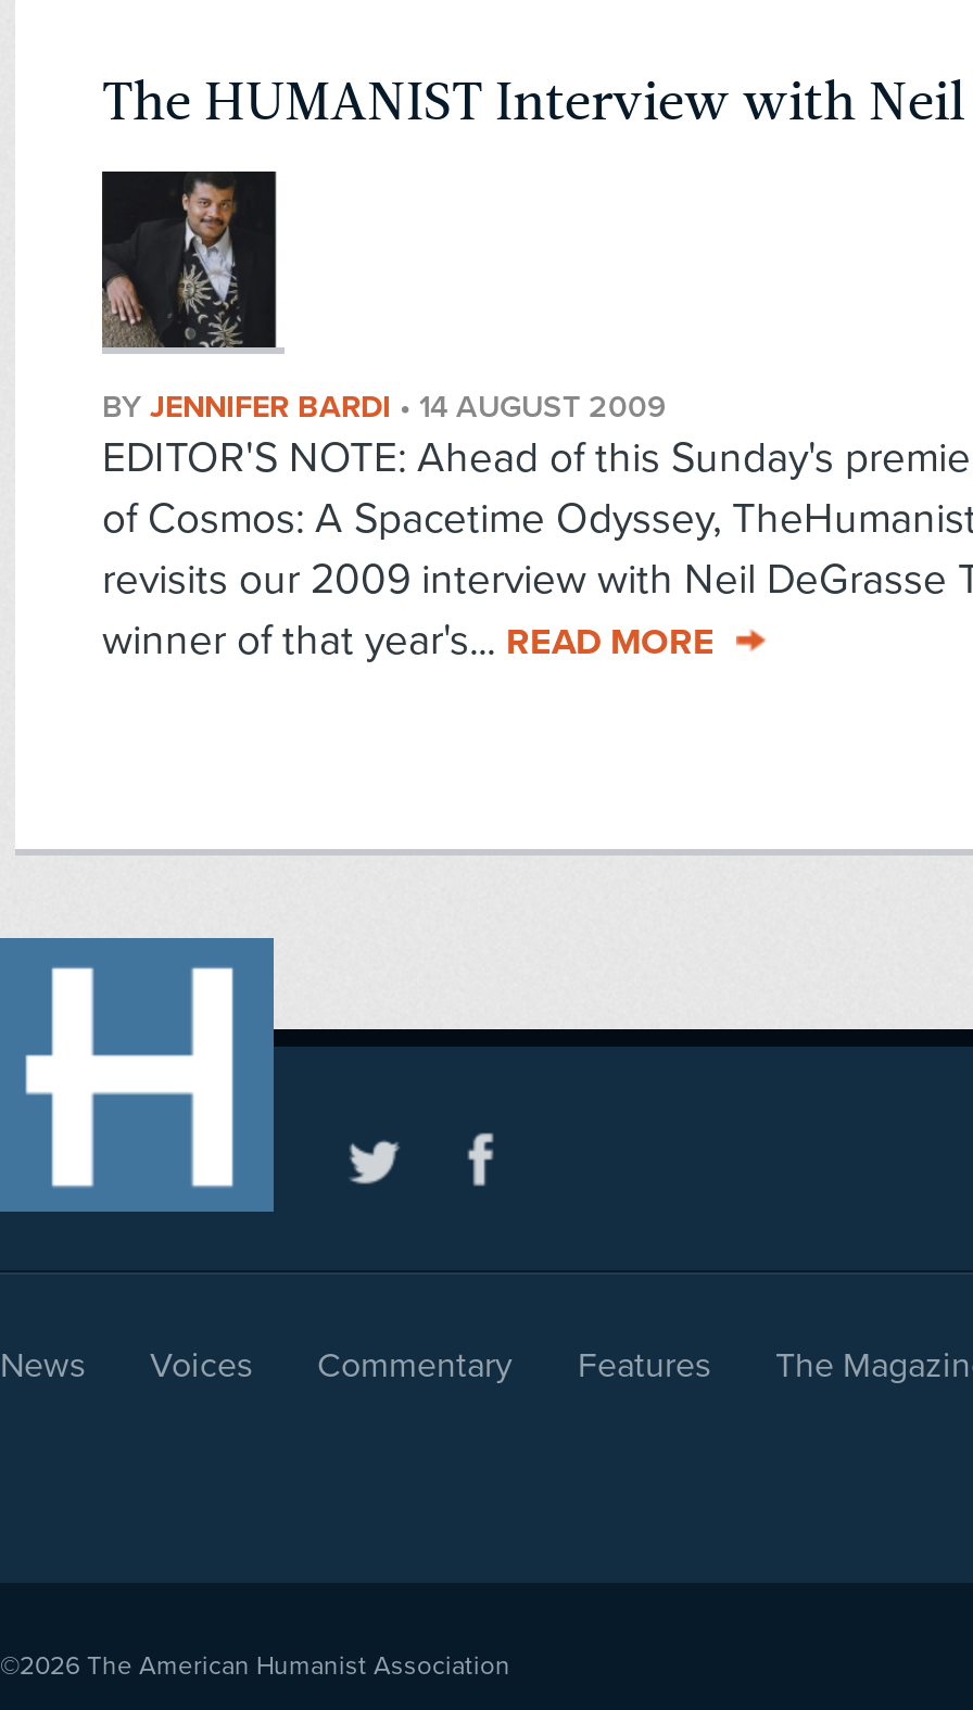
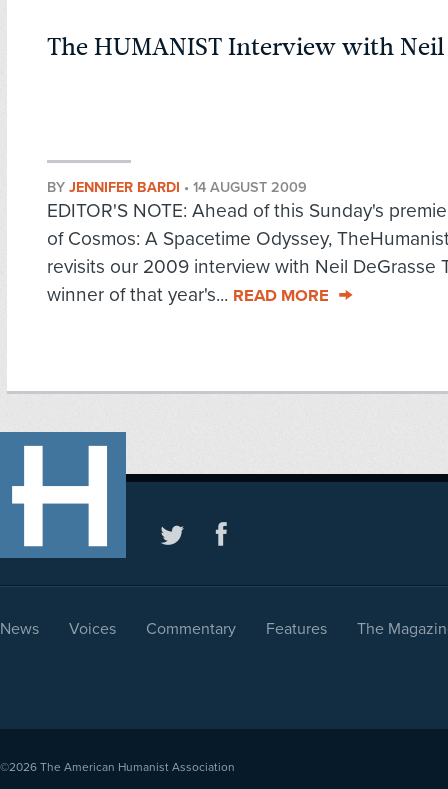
- [image]
